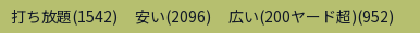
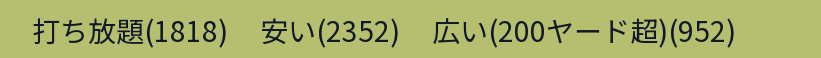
- 打ち放題(1542)
+ 打ち放題(1818)

- 安い(2096)
+ 安い(2352)
